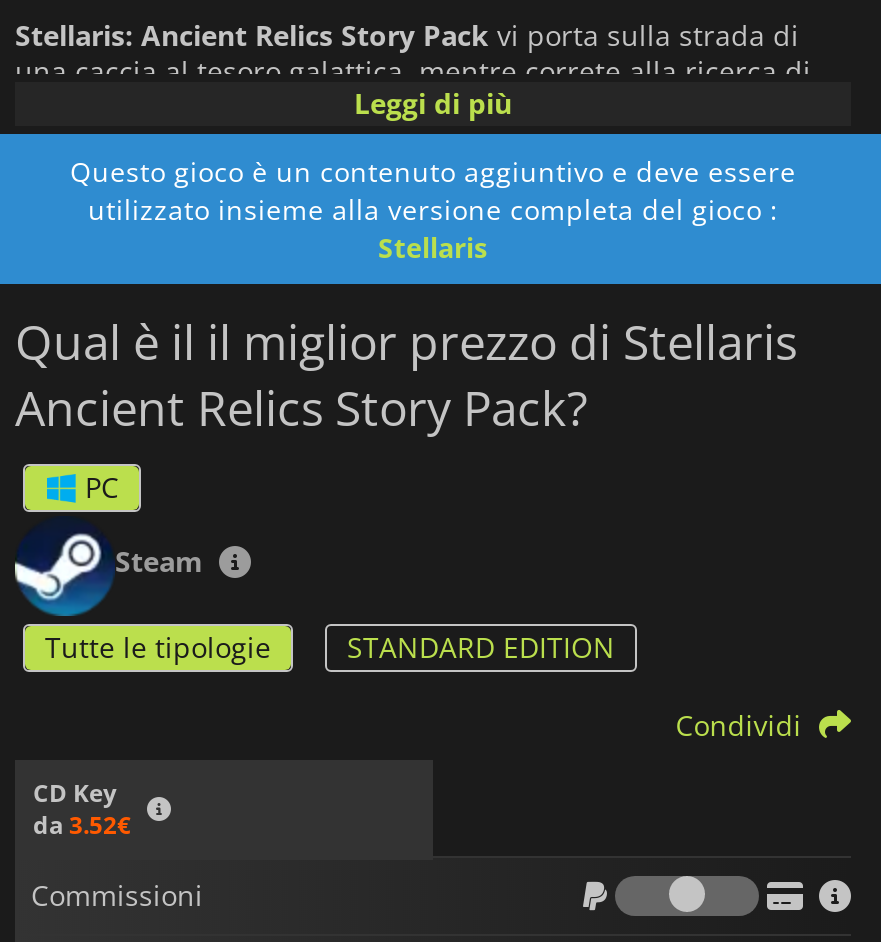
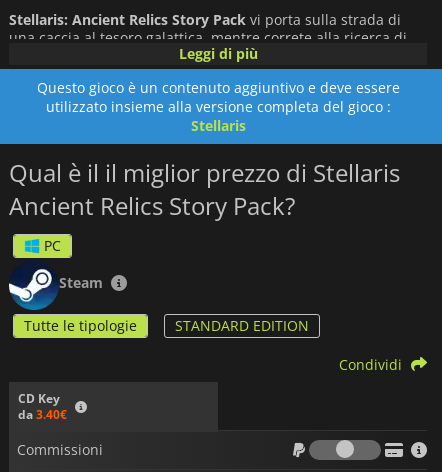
- da 3.52€
+ da 3.40€
